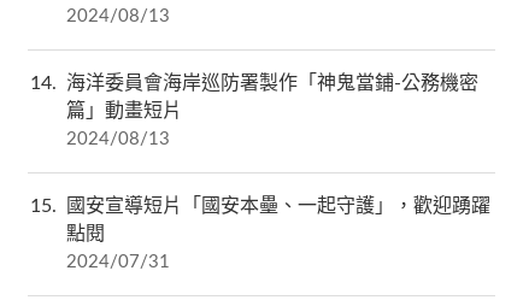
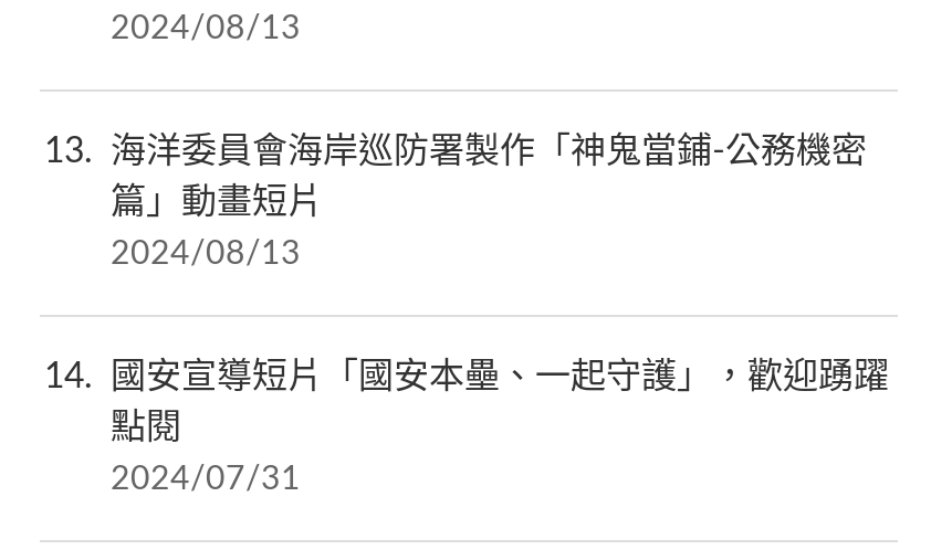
- 14 海洋委員會海岸巡防署製作「神鬼當鋪-公務機密
+ 13 海洋委員會海岸巡防署製作「神鬼當鋪-公務機密

- 15 國安宣導短片「國安本壘、一起守護」，歡迎踴躍
+ 14 國安宣導短片「國安本壘、一起守護」，歡迎踴躍
